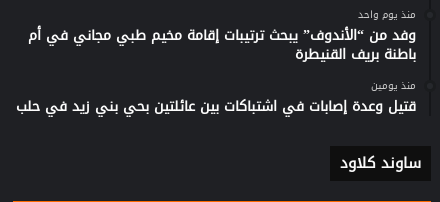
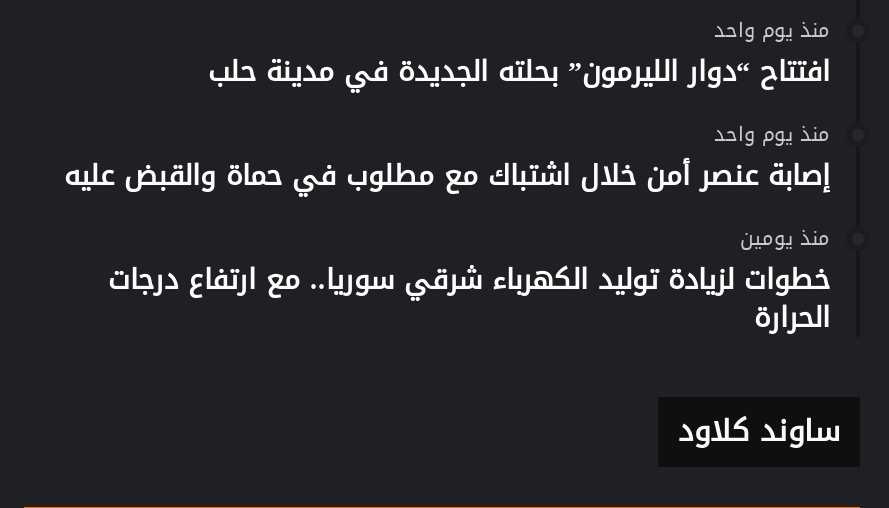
- وفد من “الأندوف” يبحث ترتيبات إقامة مخيم طبي مجاني في أم
- باطنة بريف القنيطرة
+ افتتاح “دوار الليرمون” بحلته الجديدة في مدينة حلب
+ منذ يوم واحد
+ إصابة عنصر أمن خلال اشتباك مع مطلوب في حماة والقبض عليه

- قتيل وعدة إصابات في اشتباكات بين عائلتين بحي بني زيد في حلب
+ خطوات لزيادة توليد الكهرباء شرقي سوريا.. مع ارتفاع درجات
+ الحرارة
